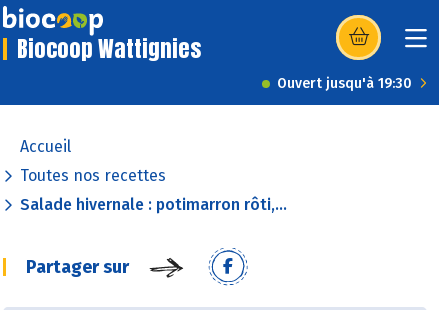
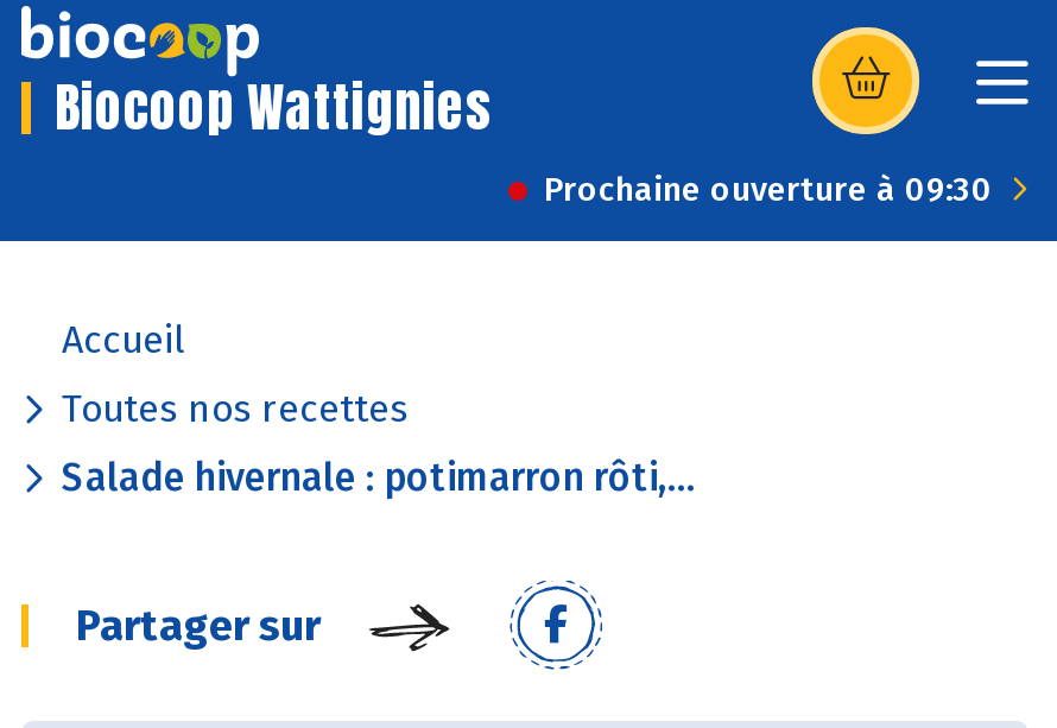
- Ouvert jusqu'à 19:30
+ Prochaine ouverture à 09:30
